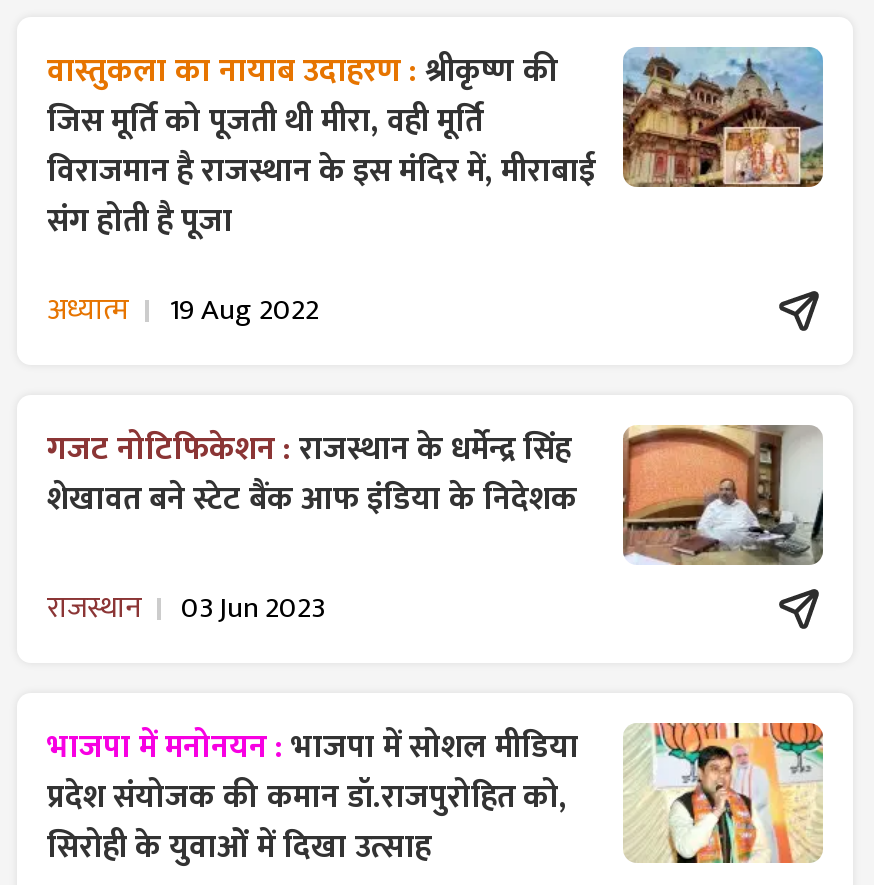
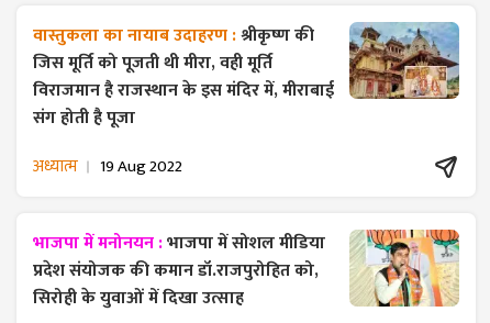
- [image]
- गजट नोटिफिकेशन : राजस्थान के धर्मेन्द्र सिंह
- शेखावत बने स्टेट बैंक आफ इंडिया के निदेशक
- राजस्थान
- 03 Jun 2023
